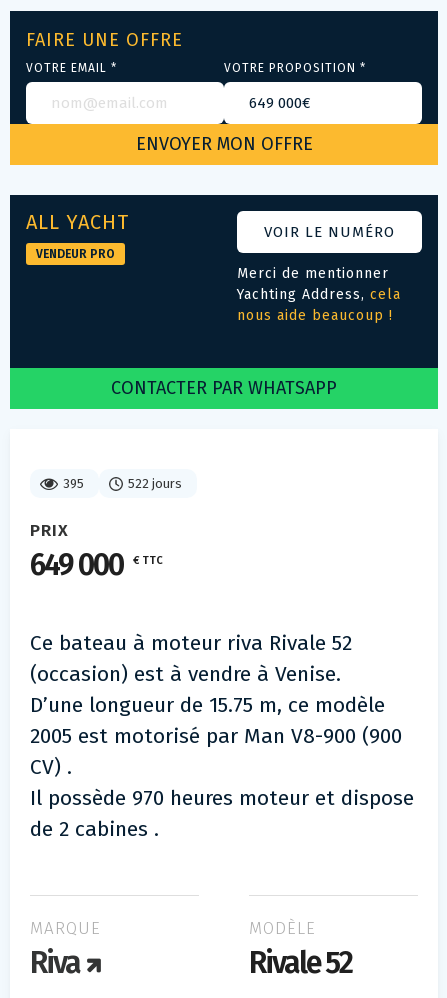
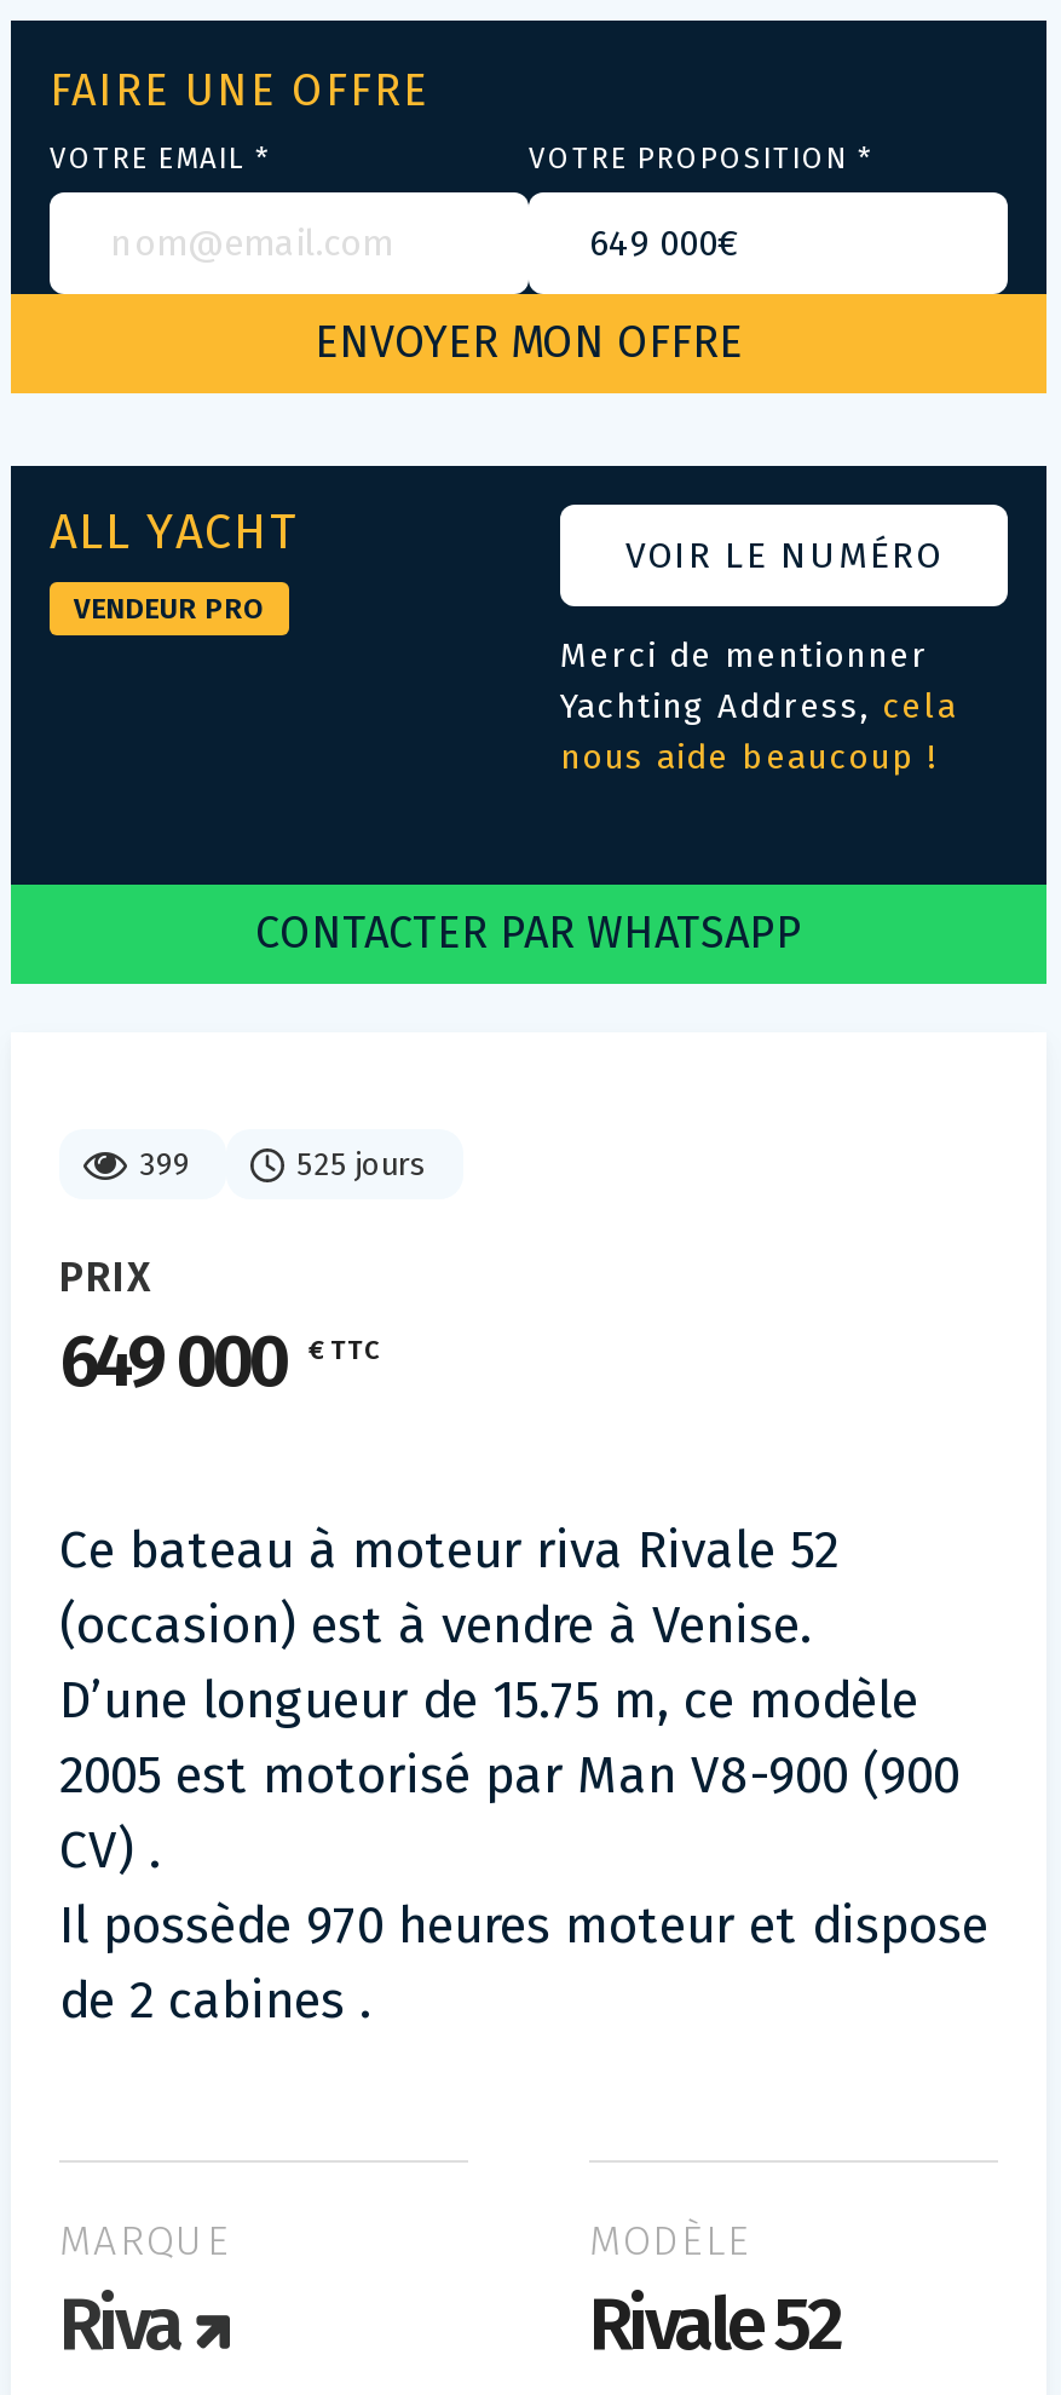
- 395
+ 399

- 522 jours
+ 525 jours
